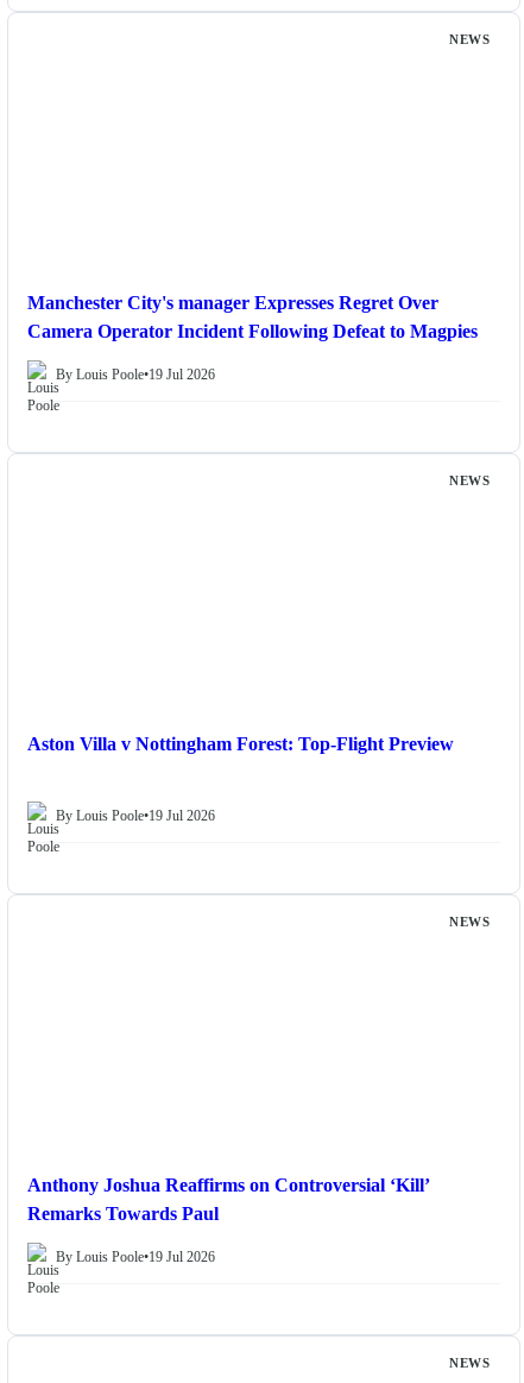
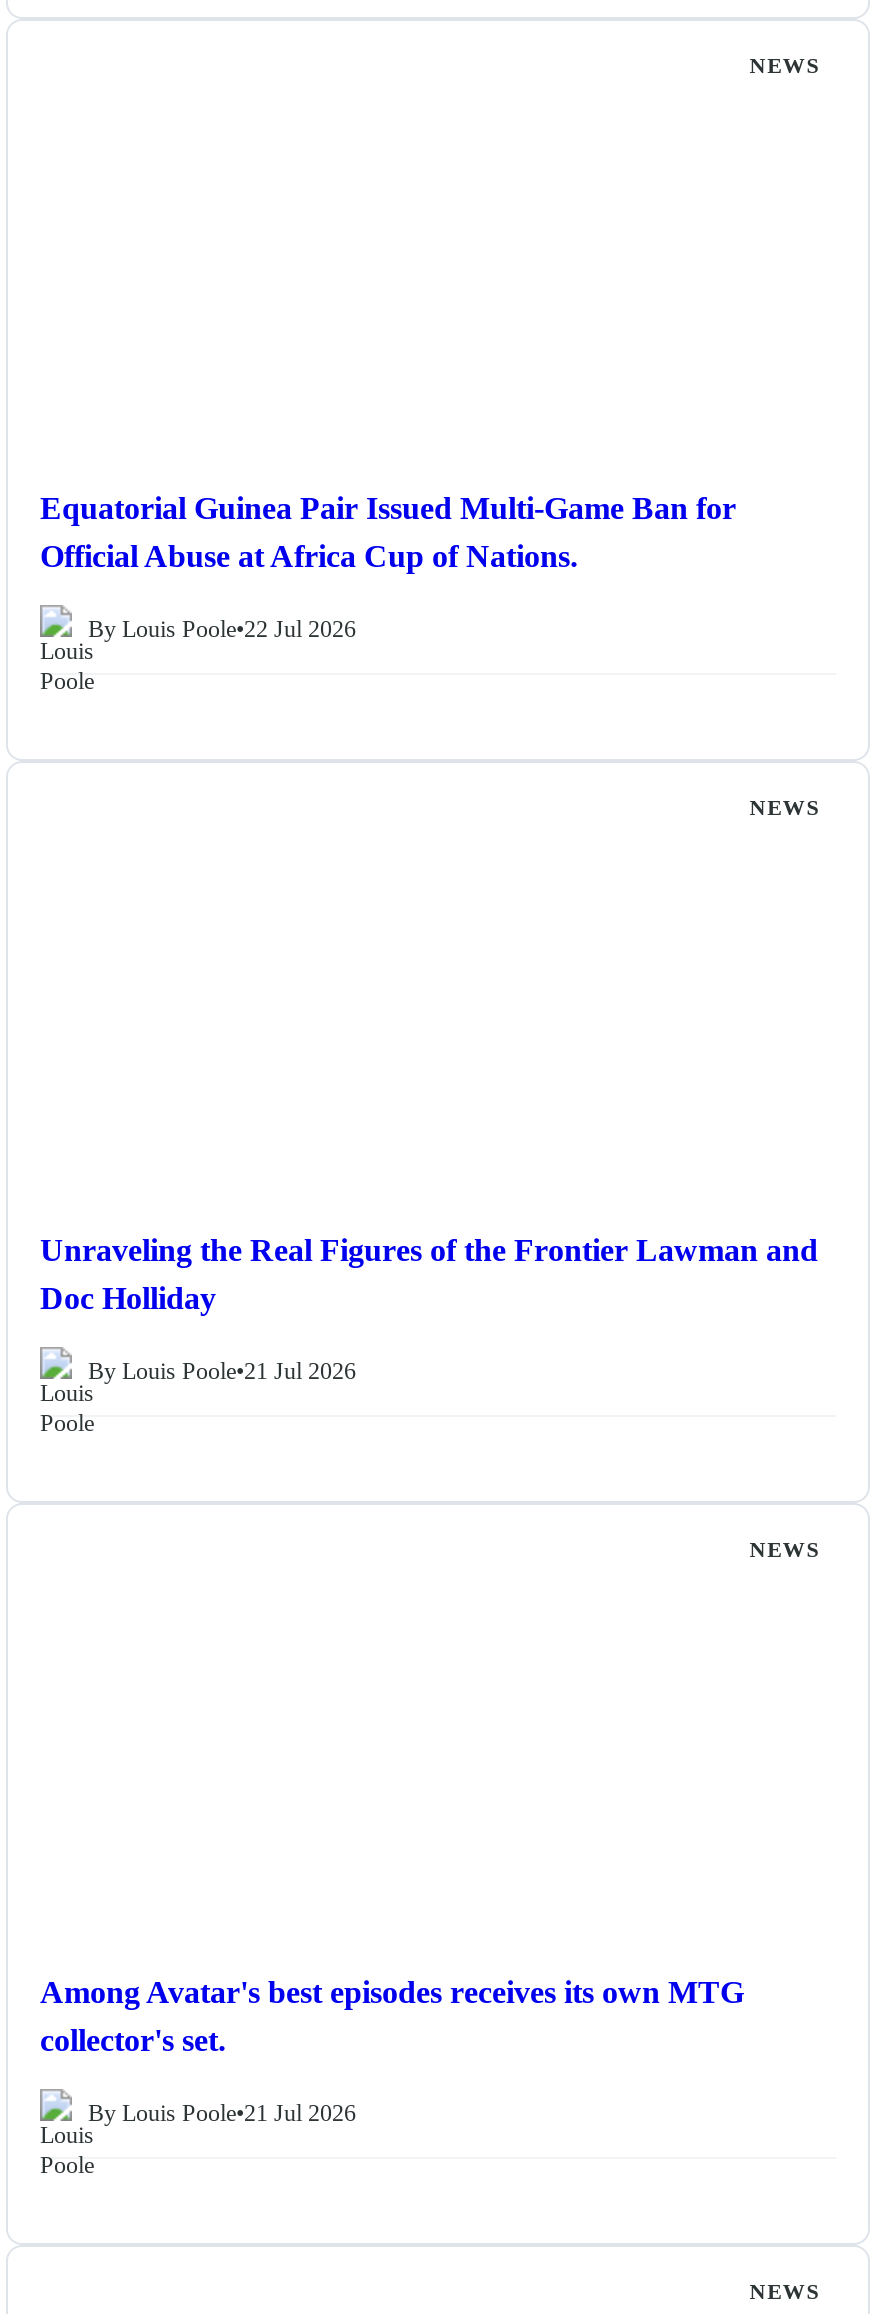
- Manchester City's manager Expresses Regret Over
- Camera Operator Incident Following Defeat to Magpies
+ Equatorial Guinea Pair Issued Multi-Game Ban for
+ Official Abuse at Africa Cup of Nations.

- By Louis Poole•19 Jul 2026
+ By Louis Poole•22 Jul 2026

- Aston Villa v Nottingham Forest: Top-Flight Preview
+ Unraveling the Real Figures of the Frontier Lawman and
+ Doc Holliday

- By Louis Poole•19 Jul 2026
+ By Louis Poole•21 Jul 2026

- Anthony Joshua Reaffirms on Controversial ‘Kill’
- Remarks Towards Paul
+ Among Avatar's best episodes receives its own MTG
+ collector's set.

- By Louis Poole•19 Jul 2026
+ By Louis Poole•21 Jul 2026
